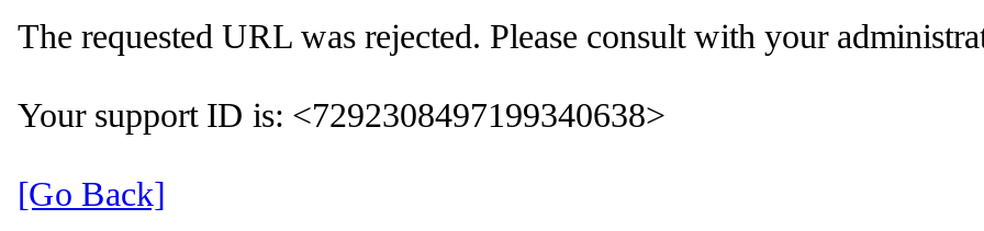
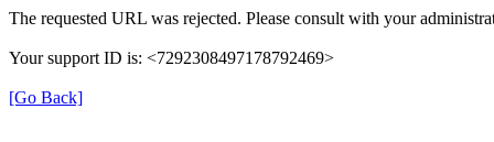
- Your support ID is: <7292308497199340638>
+ Your support ID is: <7292308497178792469>
